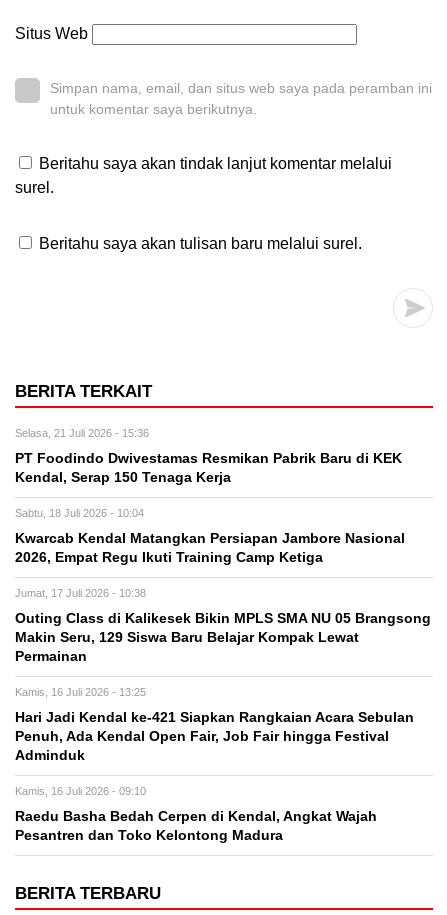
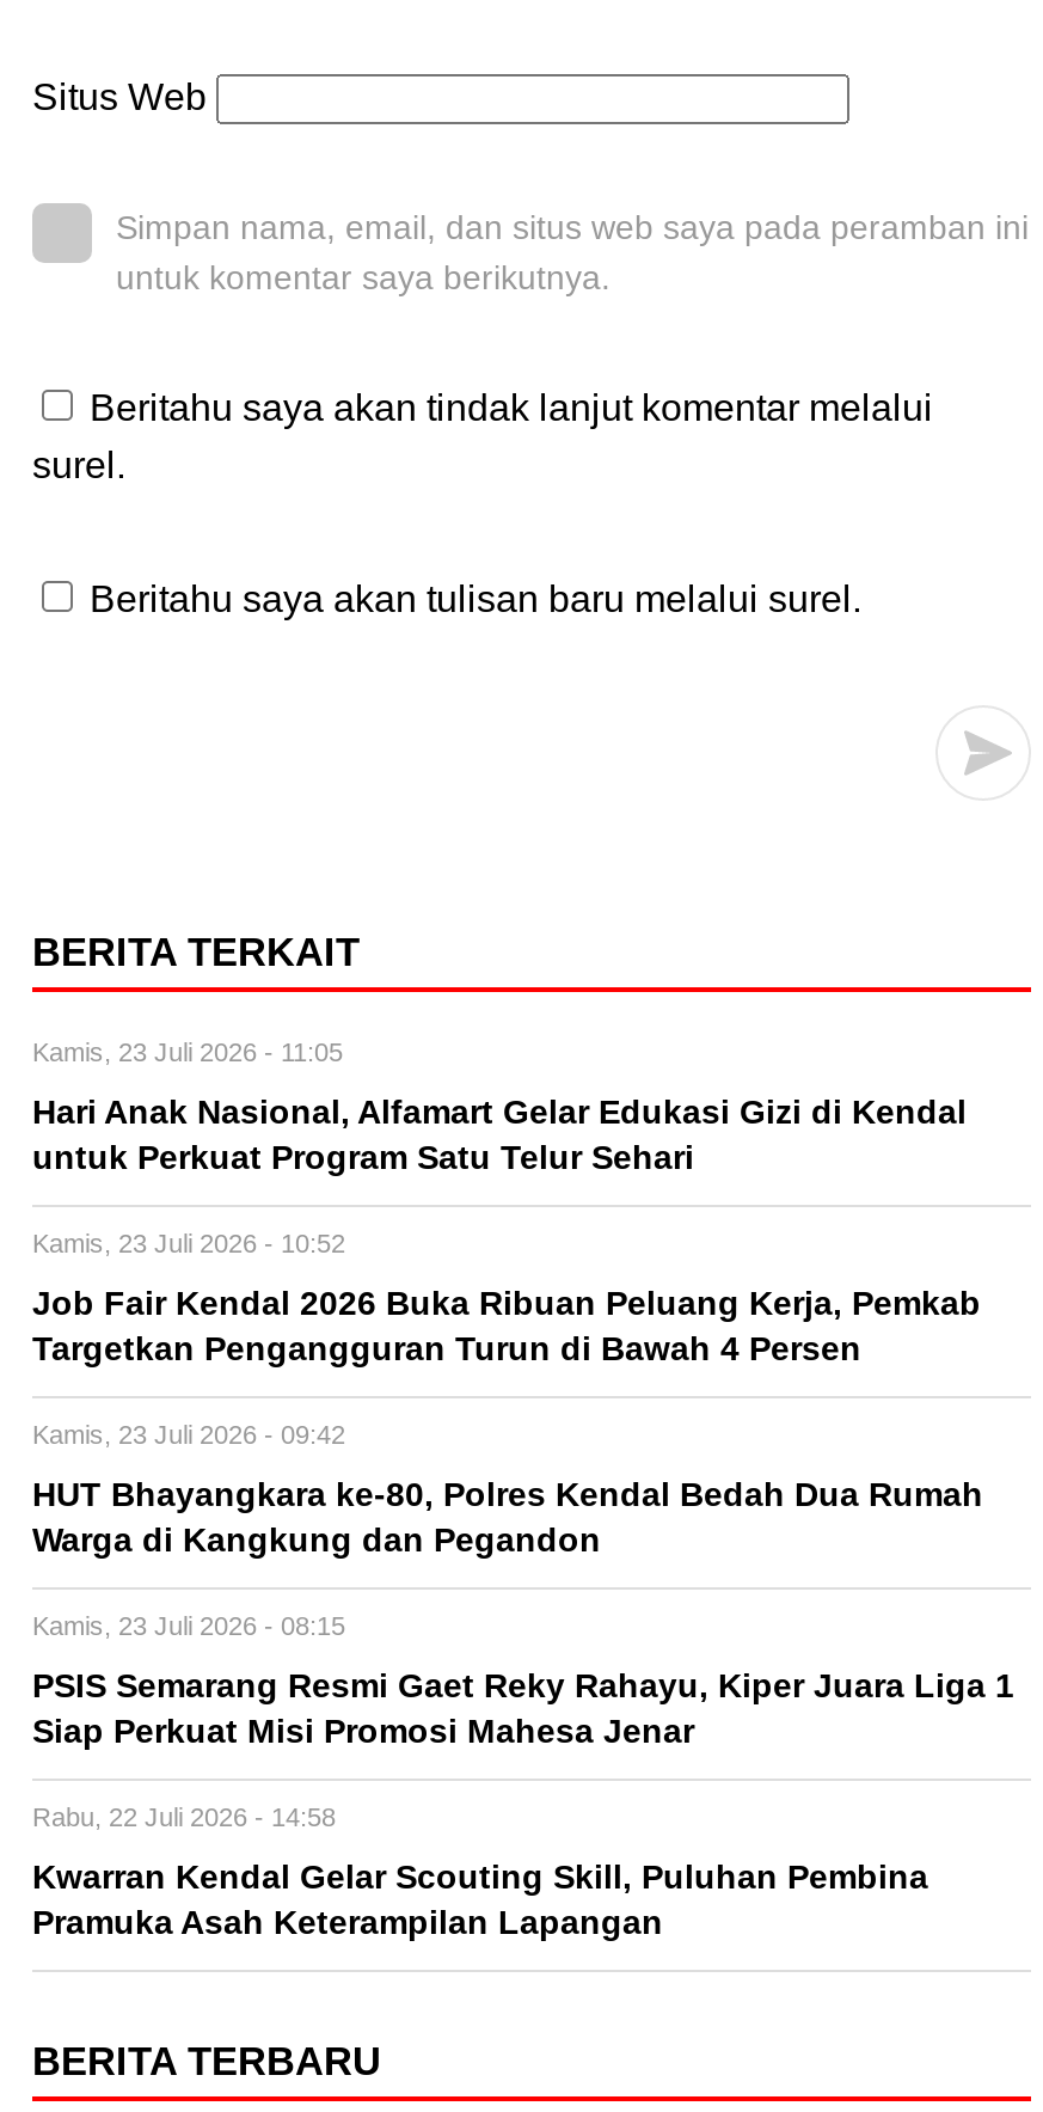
- Selasa, 21 Juli 2026 - 15:36
+ Kamis, 23 Juli 2026 - 11:05

- PT Foodindo Dwivestamas Resmikan Pabrik Baru di KEK
- Kendal, Serap 150 Tenaga Kerja
+ Hari Anak Nasional, Alfamart Gelar Edukasi Gizi di Kendal
+ untuk Perkuat Program Satu Telur Sehari

- Sabtu, 18 Juli 2026 - 10:04
+ Kamis, 23 Juli 2026 - 10:52

- Kwarcab Kendal Matangkan Persiapan Jambore Nasional
- 2026, Empat Regu Ikuti Training Camp Ketiga
+ Job Fair Kendal 2026 Buka Ribuan Peluang Kerja, Pemkab
+ Targetkan Pengangguran Turun di Bawah 4 Persen

- Jumat, 17 Juli 2026 - 10:38
+ Kamis, 23 Juli 2026 - 09:42

- Outing Class di Kalikesek Bikin MPLS SMA NU 05 Brangsong
- Makin Seru, 129 Siswa Baru Belajar Kompak Lewat
- Permainan
+ HUT Bhayangkara ke-80, Polres Kendal Bedah Dua Rumah
+ Warga di Kangkung dan Pegandon

- Kamis, 16 Juli 2026 - 13:25
+ Kamis, 23 Juli 2026 - 08:15

- Hari Jadi Kendal ke-421 Siapkan Rangkaian Acara Sebulan
- Penuh, Ada Kendal Open Fair, Job Fair hingga Festival
- Adminduk
+ PSIS Semarang Resmi Gaet Reky Rahayu, Kiper Juara Liga 1
+ Siap Perkuat Misi Promosi Mahesa Jenar

- Kamis, 16 Juli 2026 - 09:10
+ Rabu, 22 Juli 2026 - 14:58

- Raedu Basha Bedah Cerpen di Kendal, Angkat Wajah
- Pesantren dan Toko Kelontong Madura
+ Kwarran Kendal Gelar Scouting Skill, Puluhan Pembina
+ Pramuka Asah Keterampilan Lapangan
